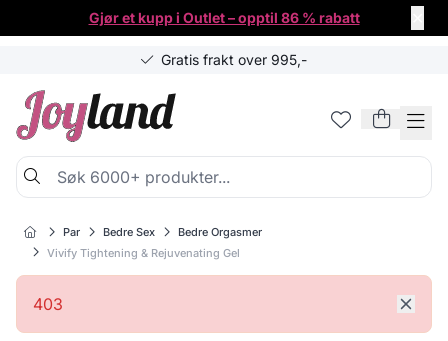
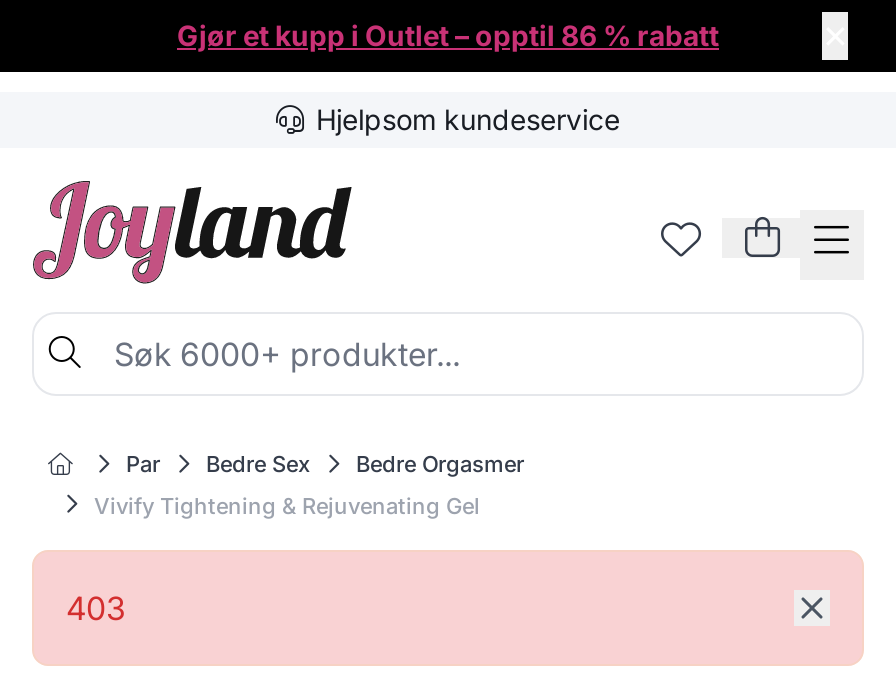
- Gratis frakt over 995,-
+ Hjelpsom kundeservice
